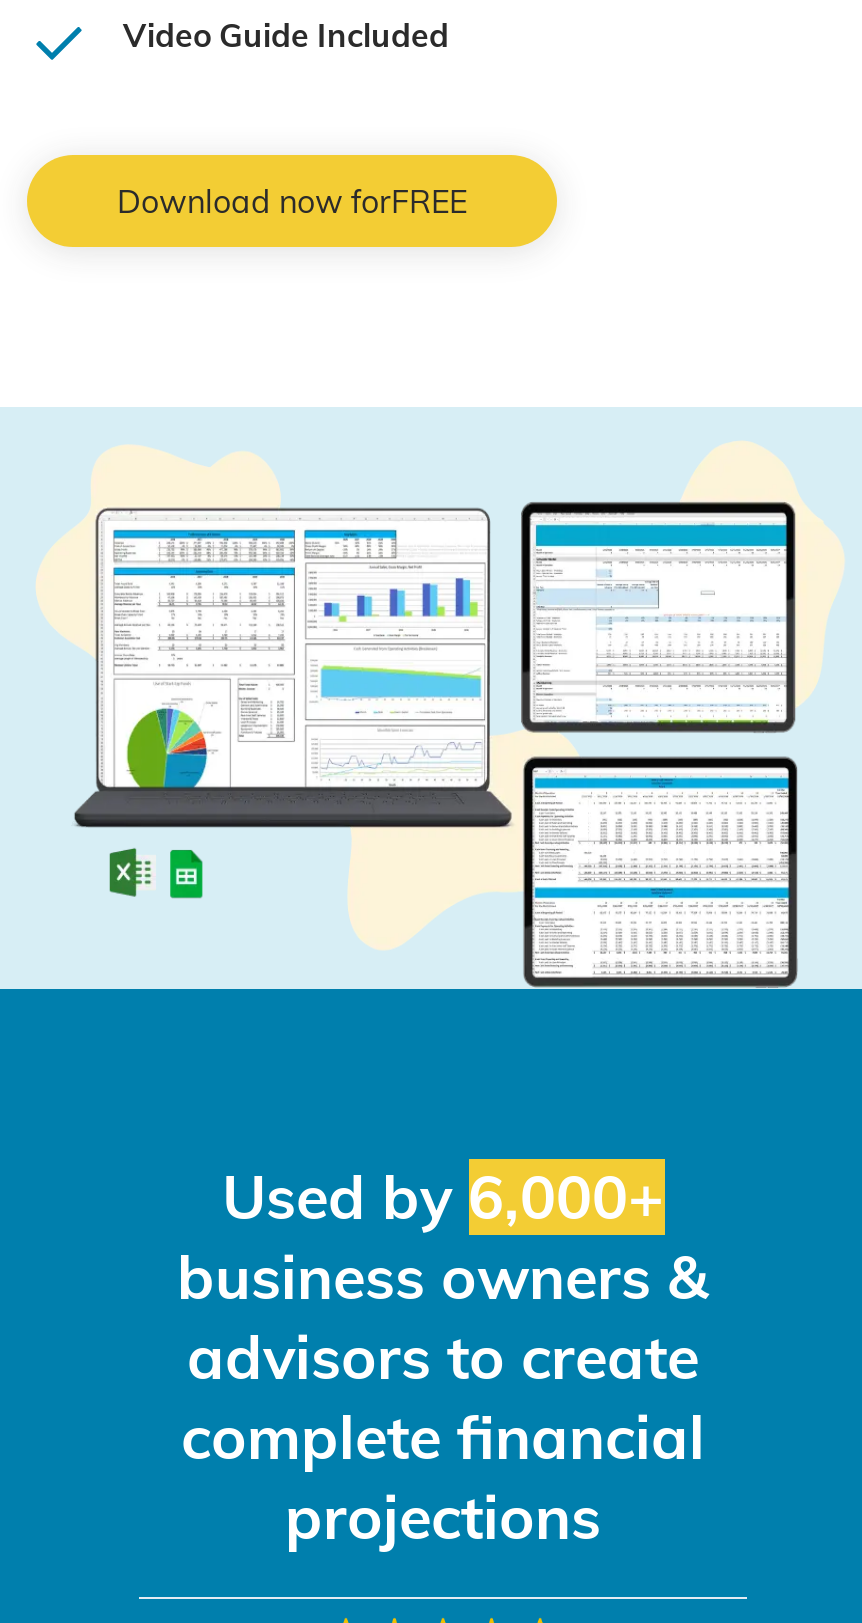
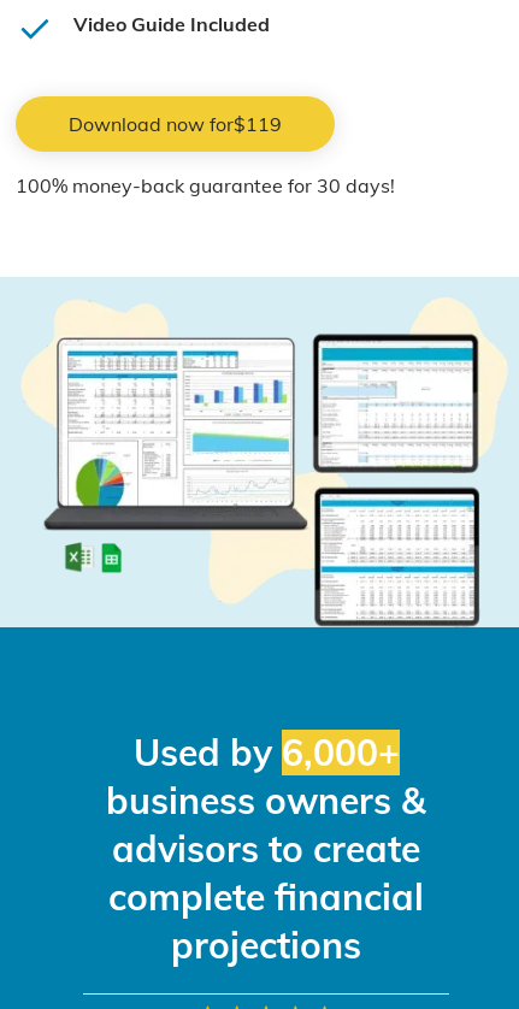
- Download now forFREE
+ Download now for$119
+ 100% money-back guarantee for 30 days!
